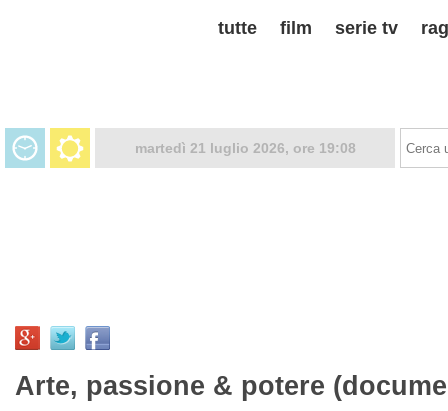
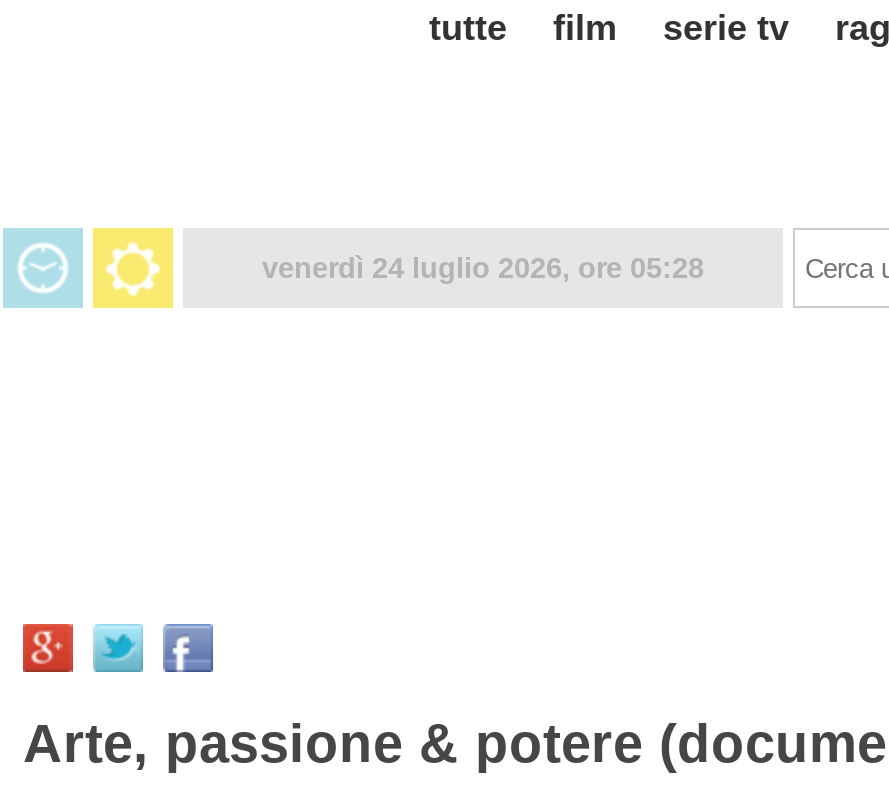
- martedì 21 luglio 2026, ore 19:08
+ venerdì 24 luglio 2026, ore 05:28
